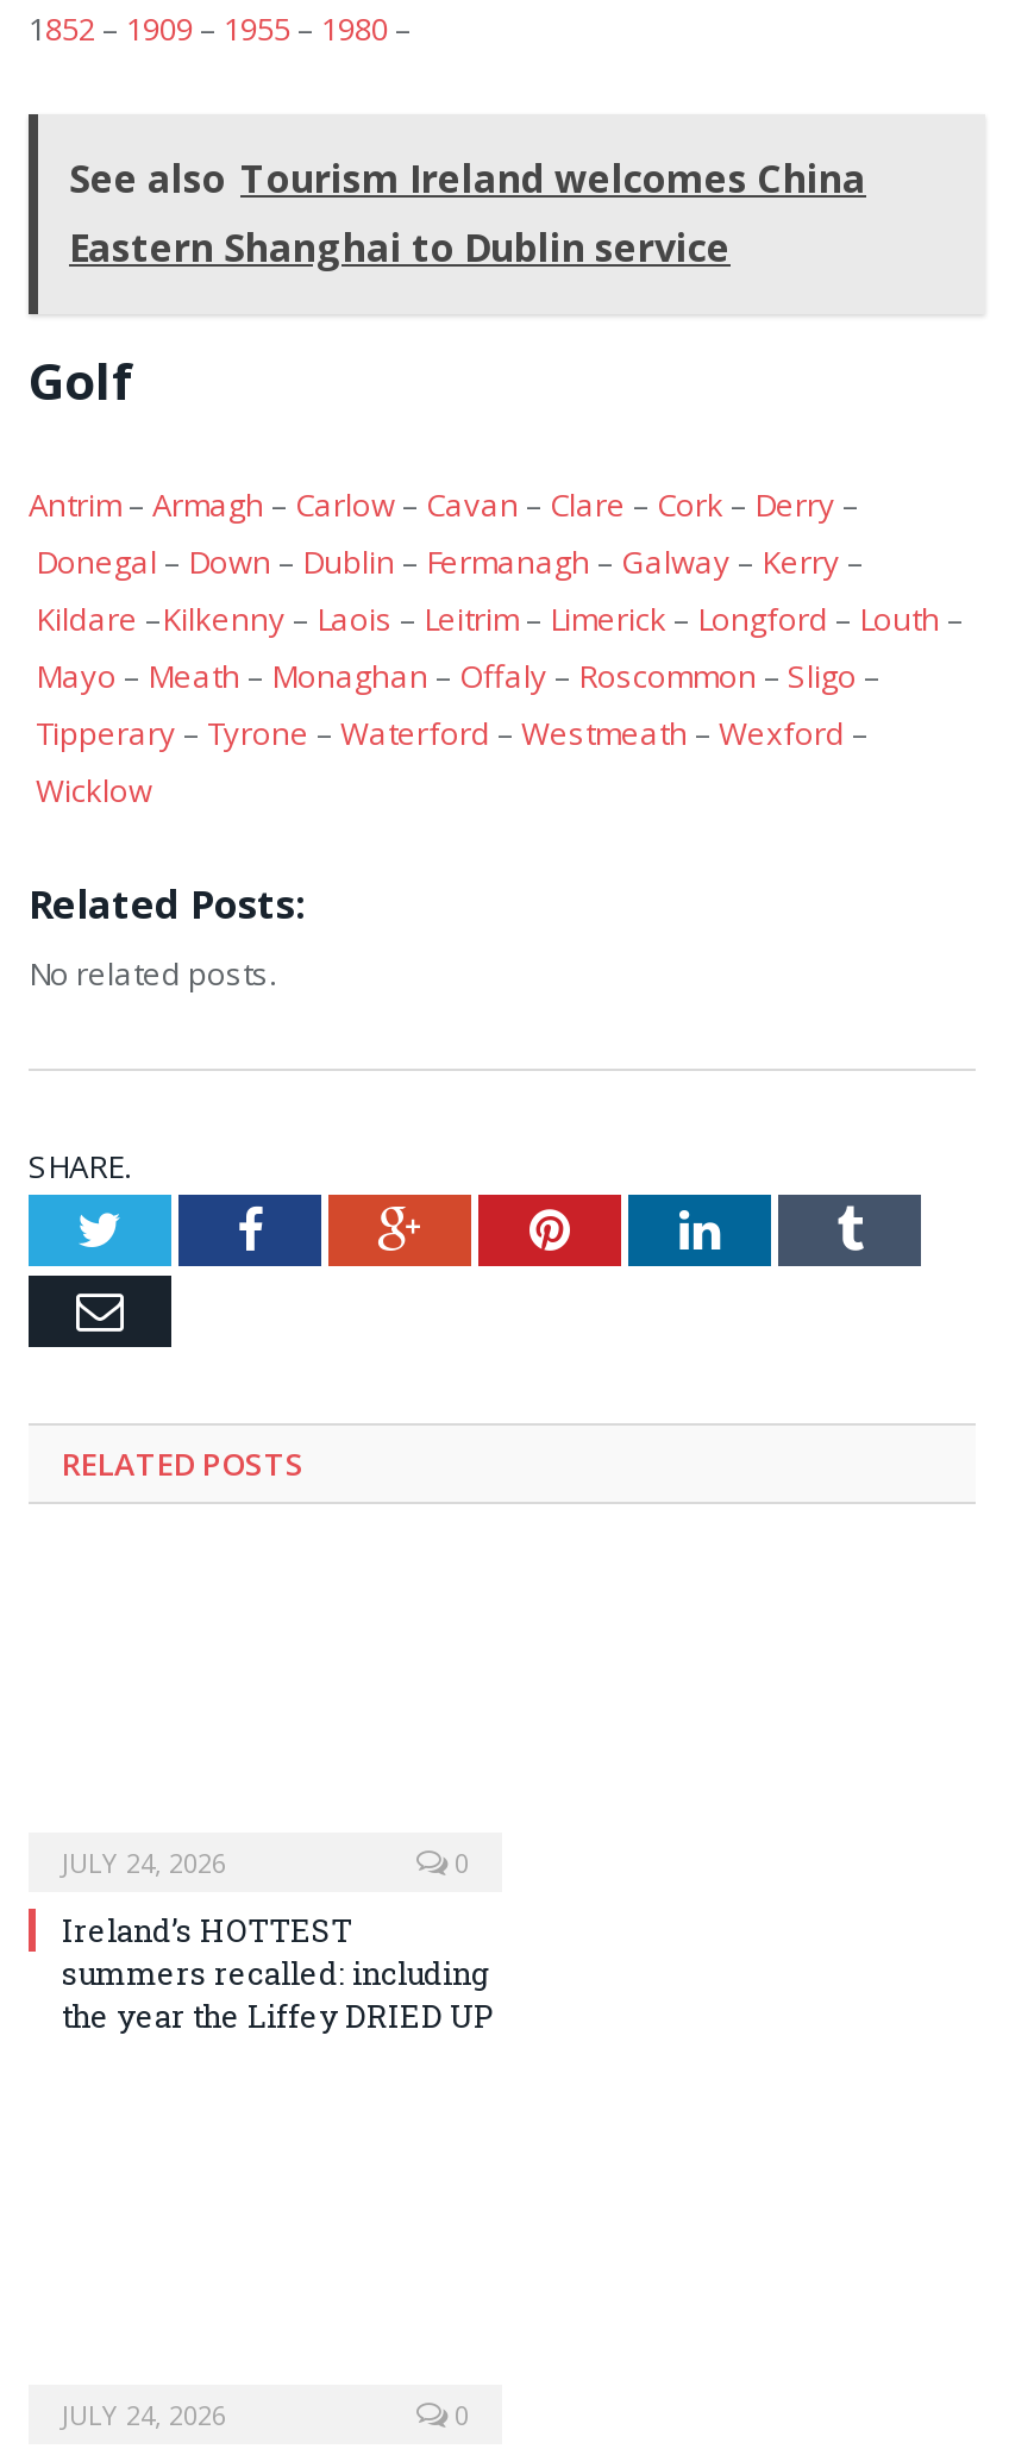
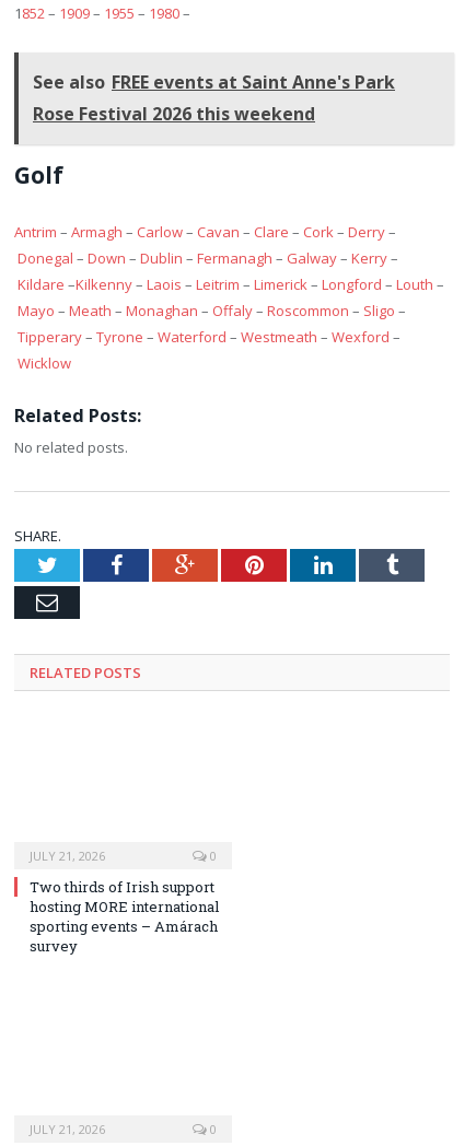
- See also Tourism Ireland welcomes China
- Eastern Shanghai to Dublin service
+ See also FREE events at Saint Anne's Park
+ Rose Festival 2026 this weekend

- JULY 24, 2026
+ JULY 21, 2026

- Ireland’s HOTTEST
- summers recalled: including
- the year the Liffey DRIED UP
+ Two thirds of Irish support
+ hosting MORE international
+ sporting events – Amárach
+ survey

- JULY 24, 2026
+ JULY 21, 2026
